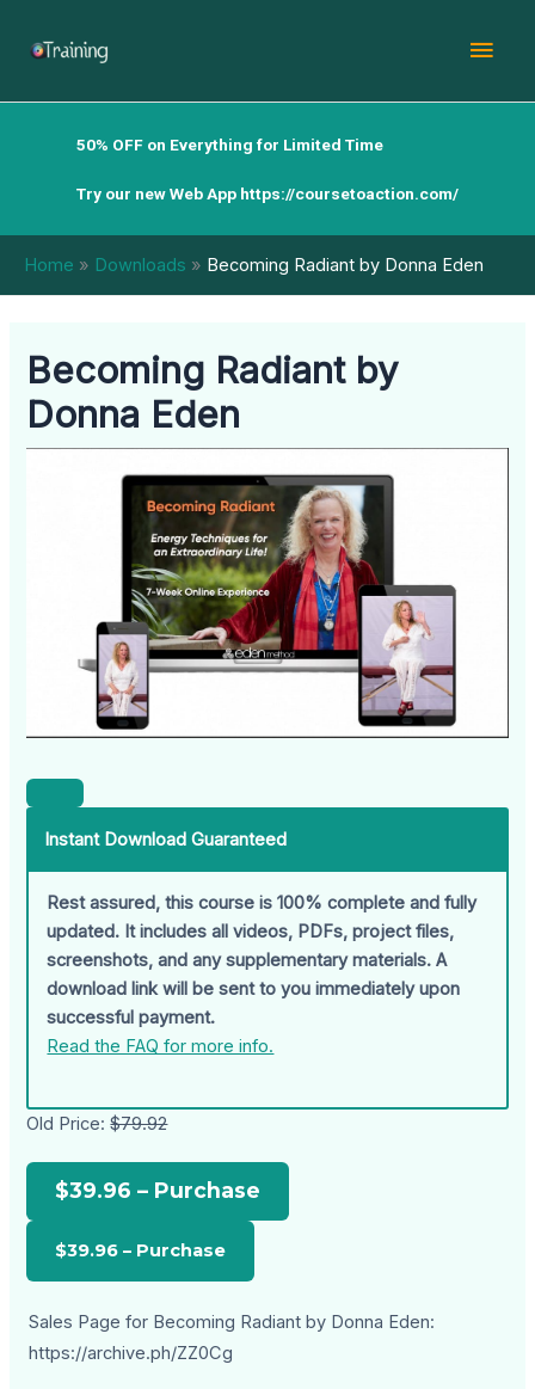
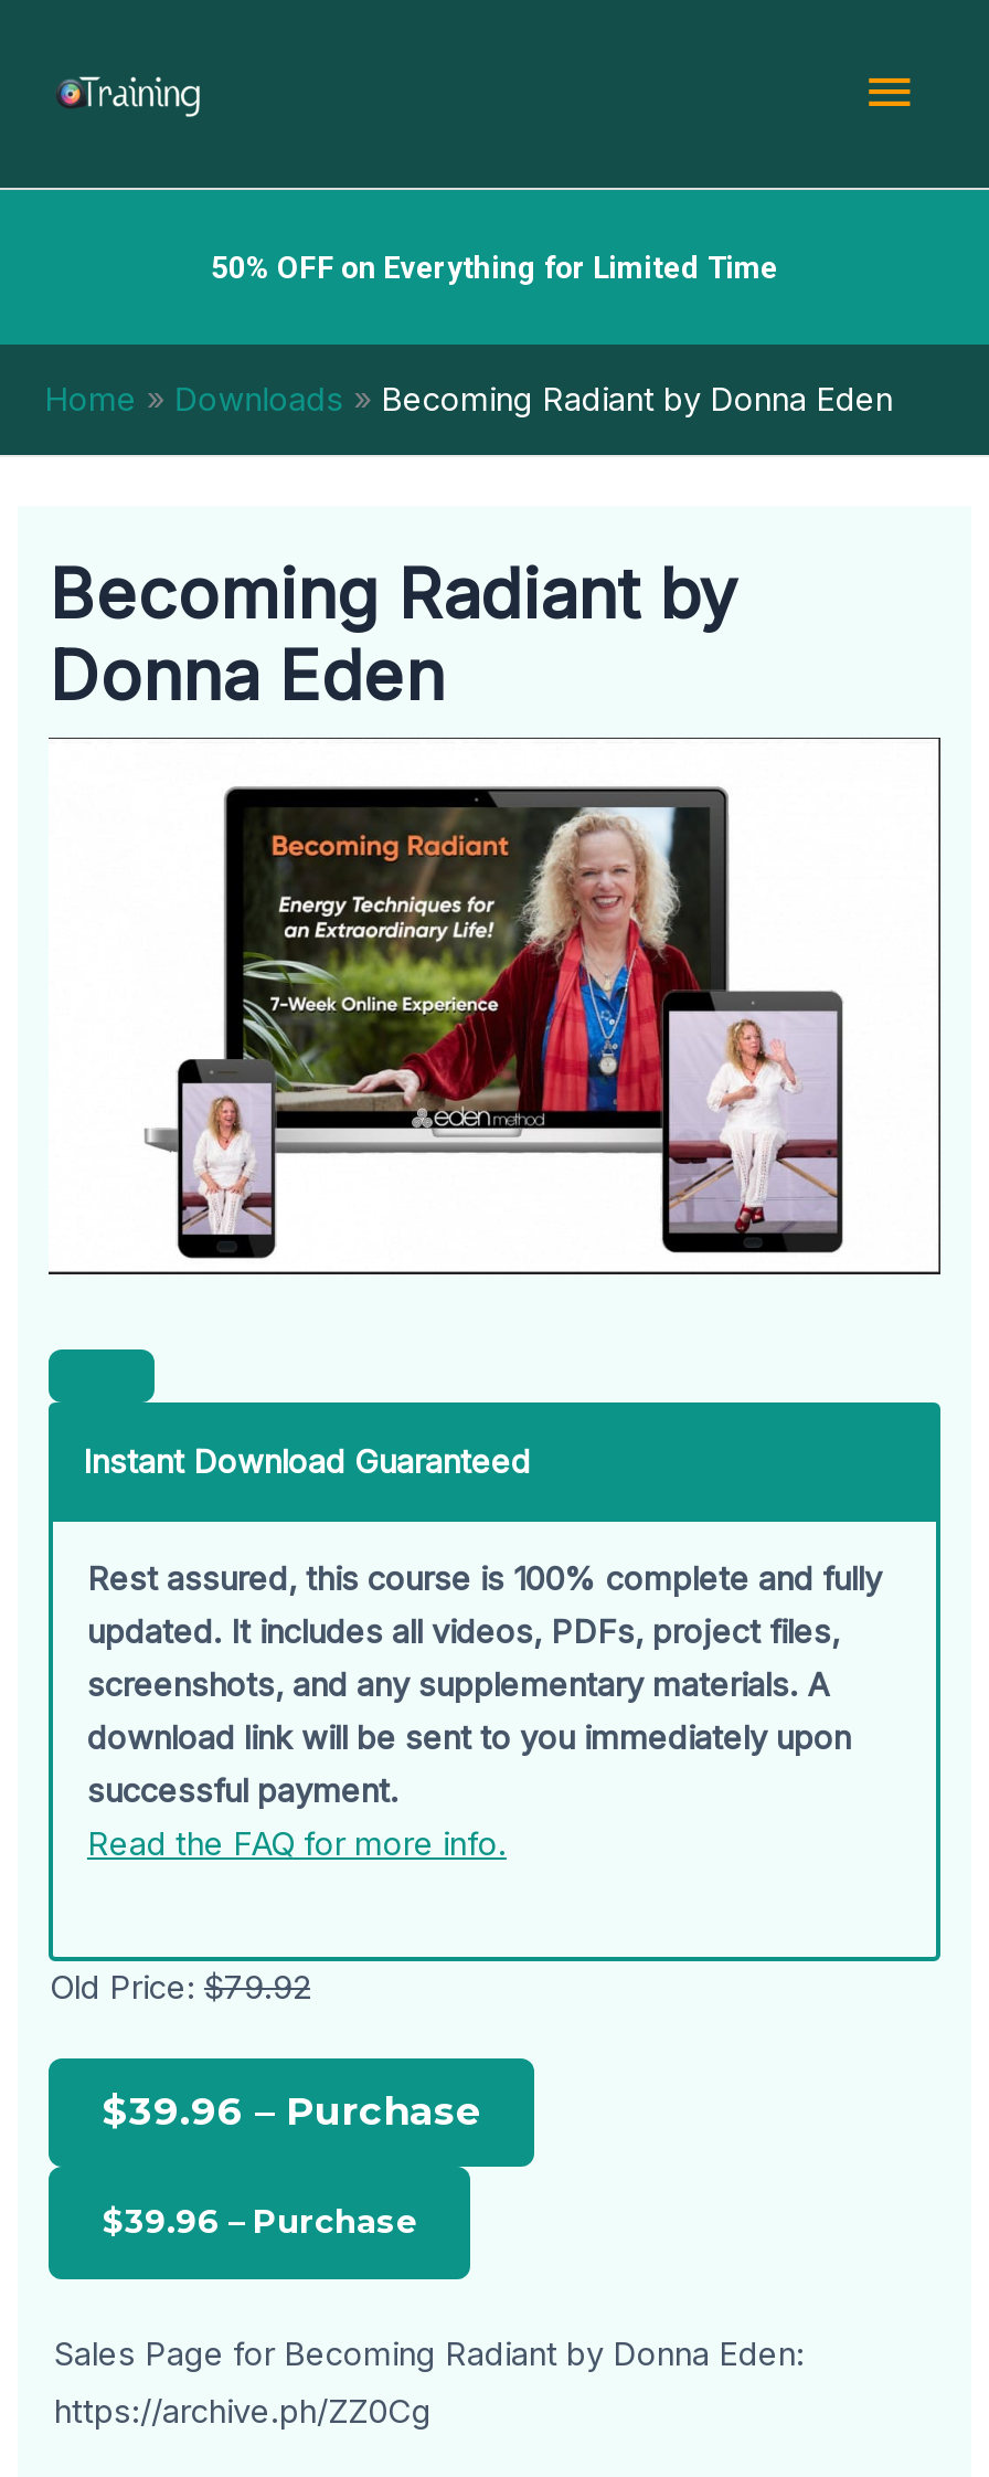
- Try our new Web App https://coursetoaction.com/
